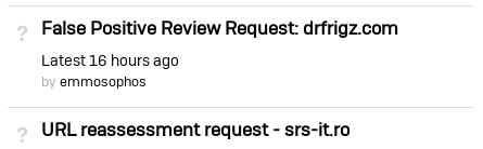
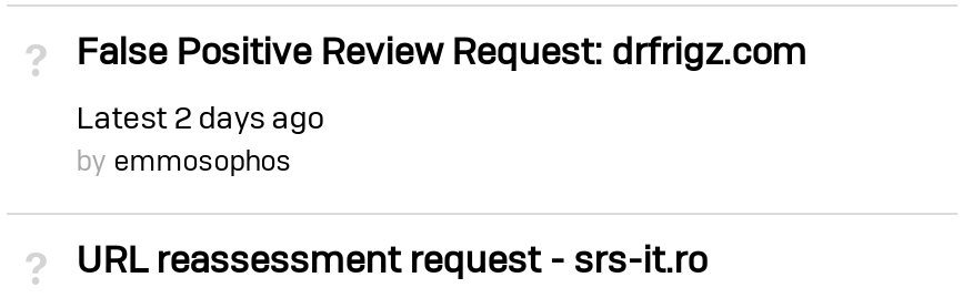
- Latest 16 hours ago
+ Latest 2 days ago
